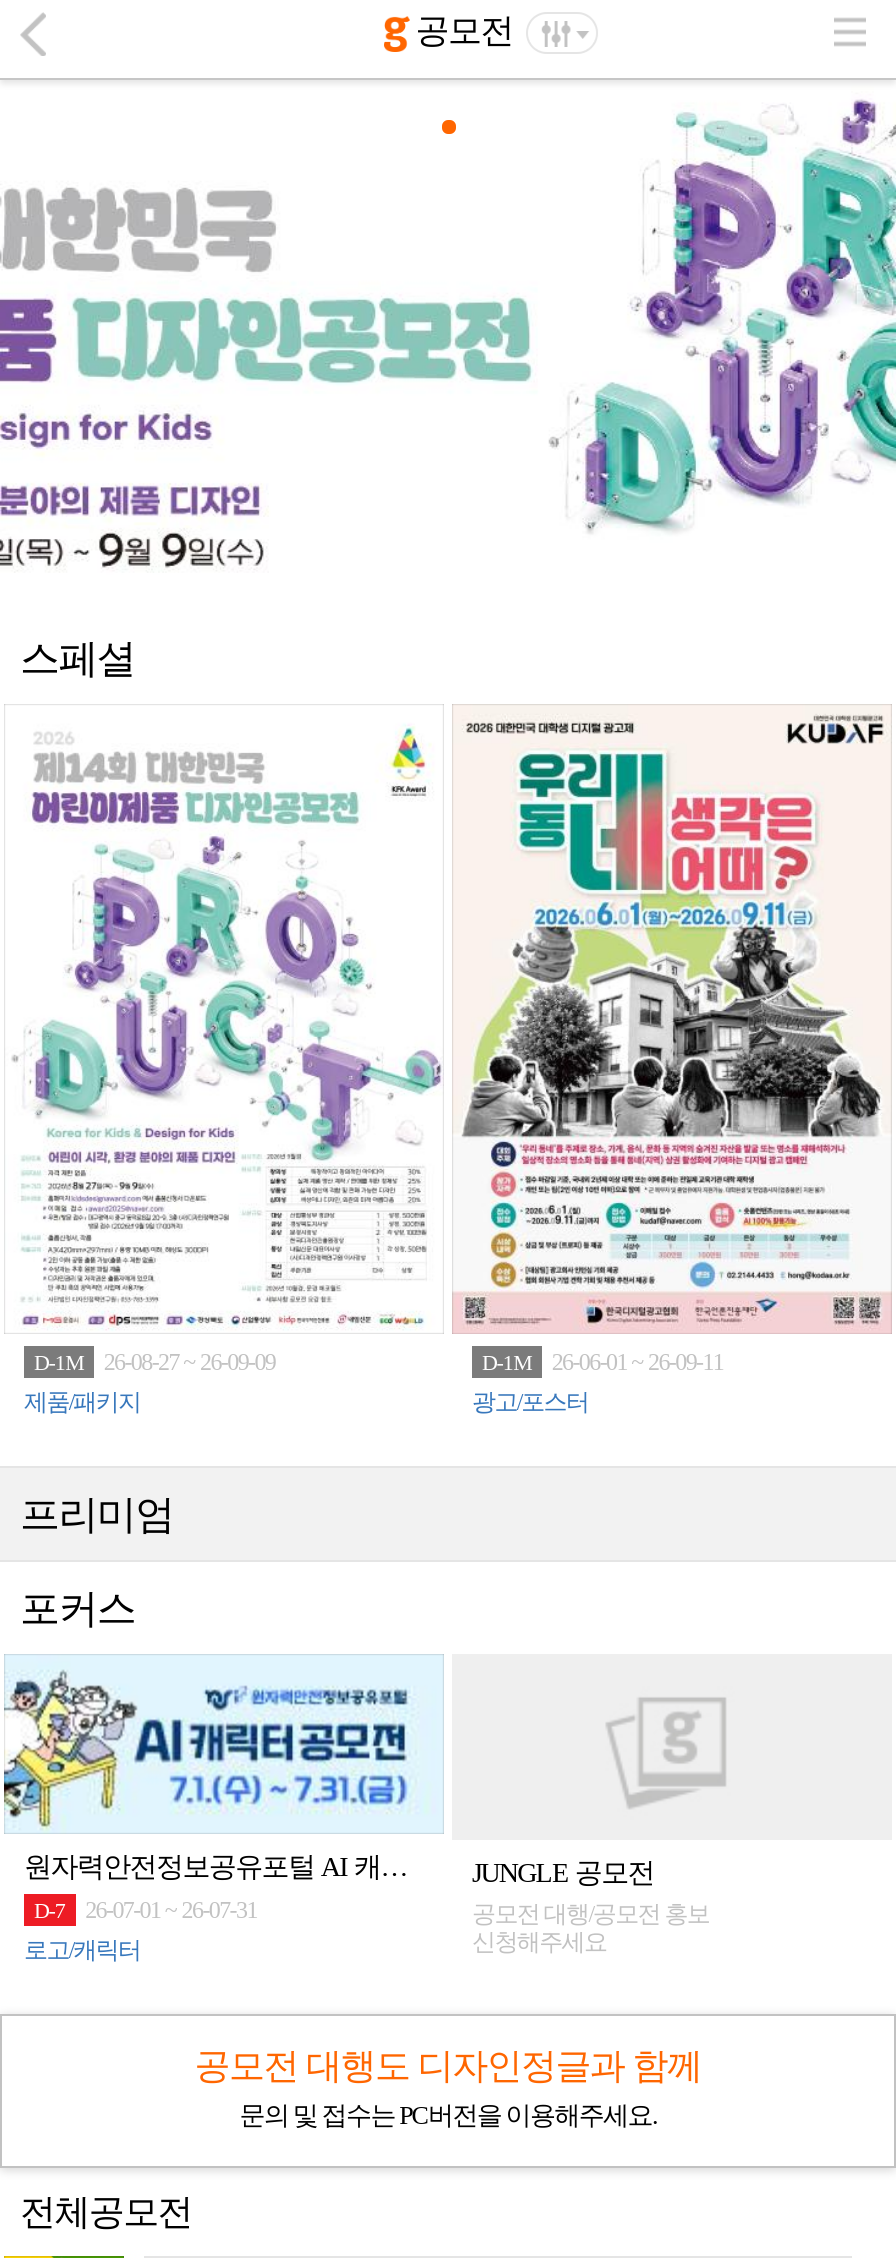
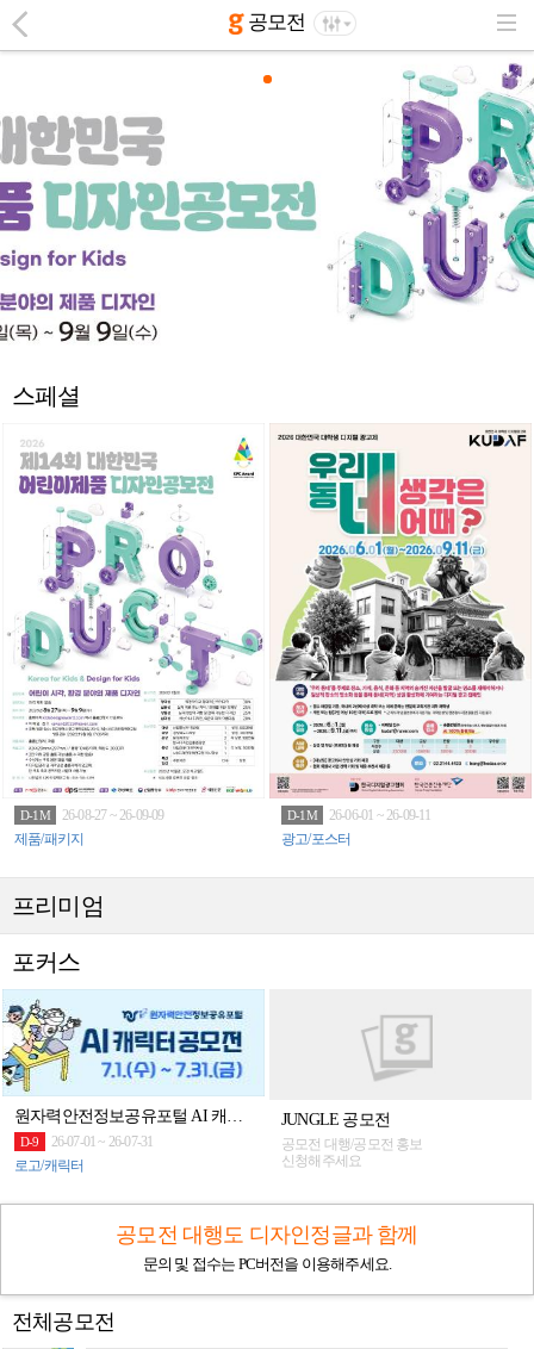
- D-7 26-07-01 ~ 26-07-31
+ D-9 26-07-01 ~ 26-07-31
